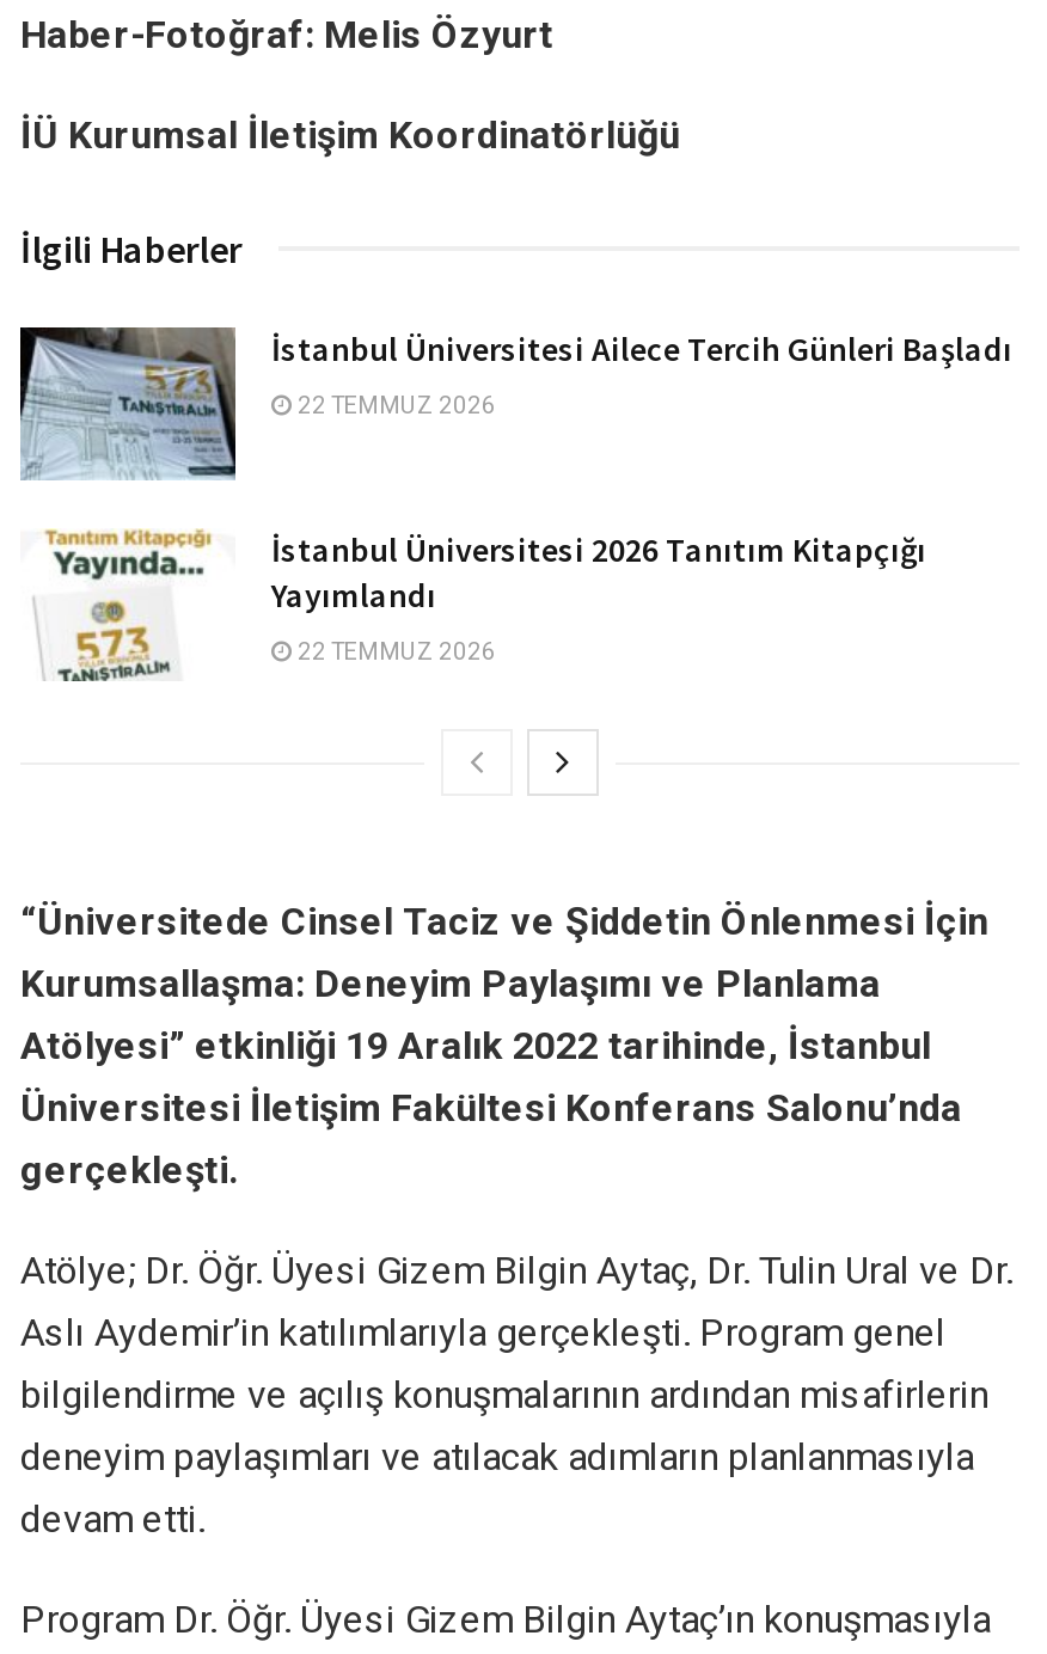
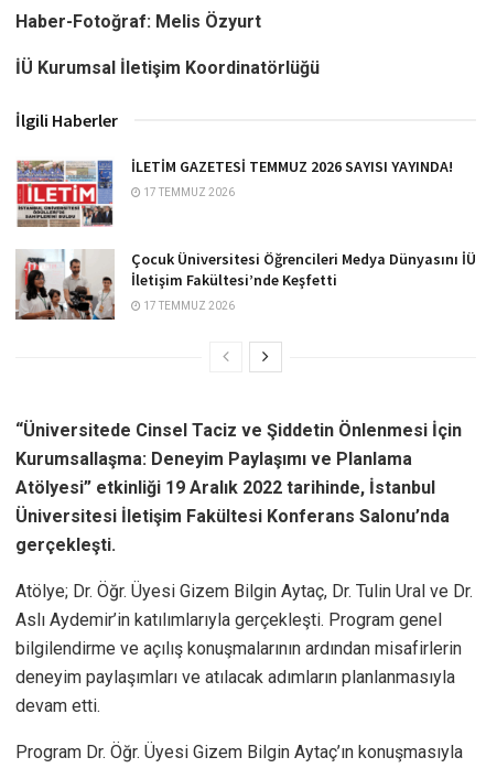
- [image]
- İstanbul Üniversitesi Ailece Tercih Günleri Başladı
+ [image]
+ İLETİM GAZETESİ TEMMUZ 2026 SAYISI YAYINDA!

- 22 TEMMUZ 2026
+ 17 TEMMUZ 2026

- [image]
- İstanbul Üniversitesi 2026 Tanıtım Kitapçığı
- Yayımlandı
+ [image]
+ Çocuk Üniversitesi Öğrencileri Medya Dünyasını İÜ
+ İletişim Fakültesi’nde Keşfetti

- 22 TEMMUZ 2026
+ 17 TEMMUZ 2026
